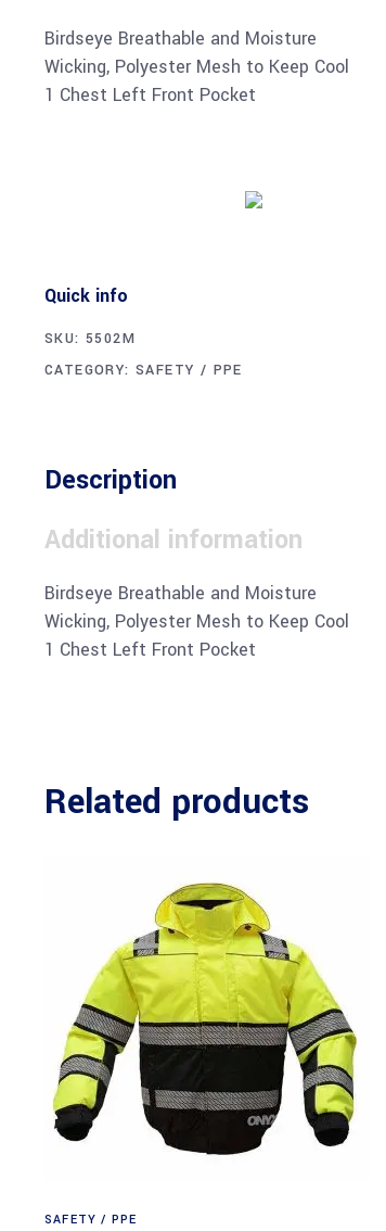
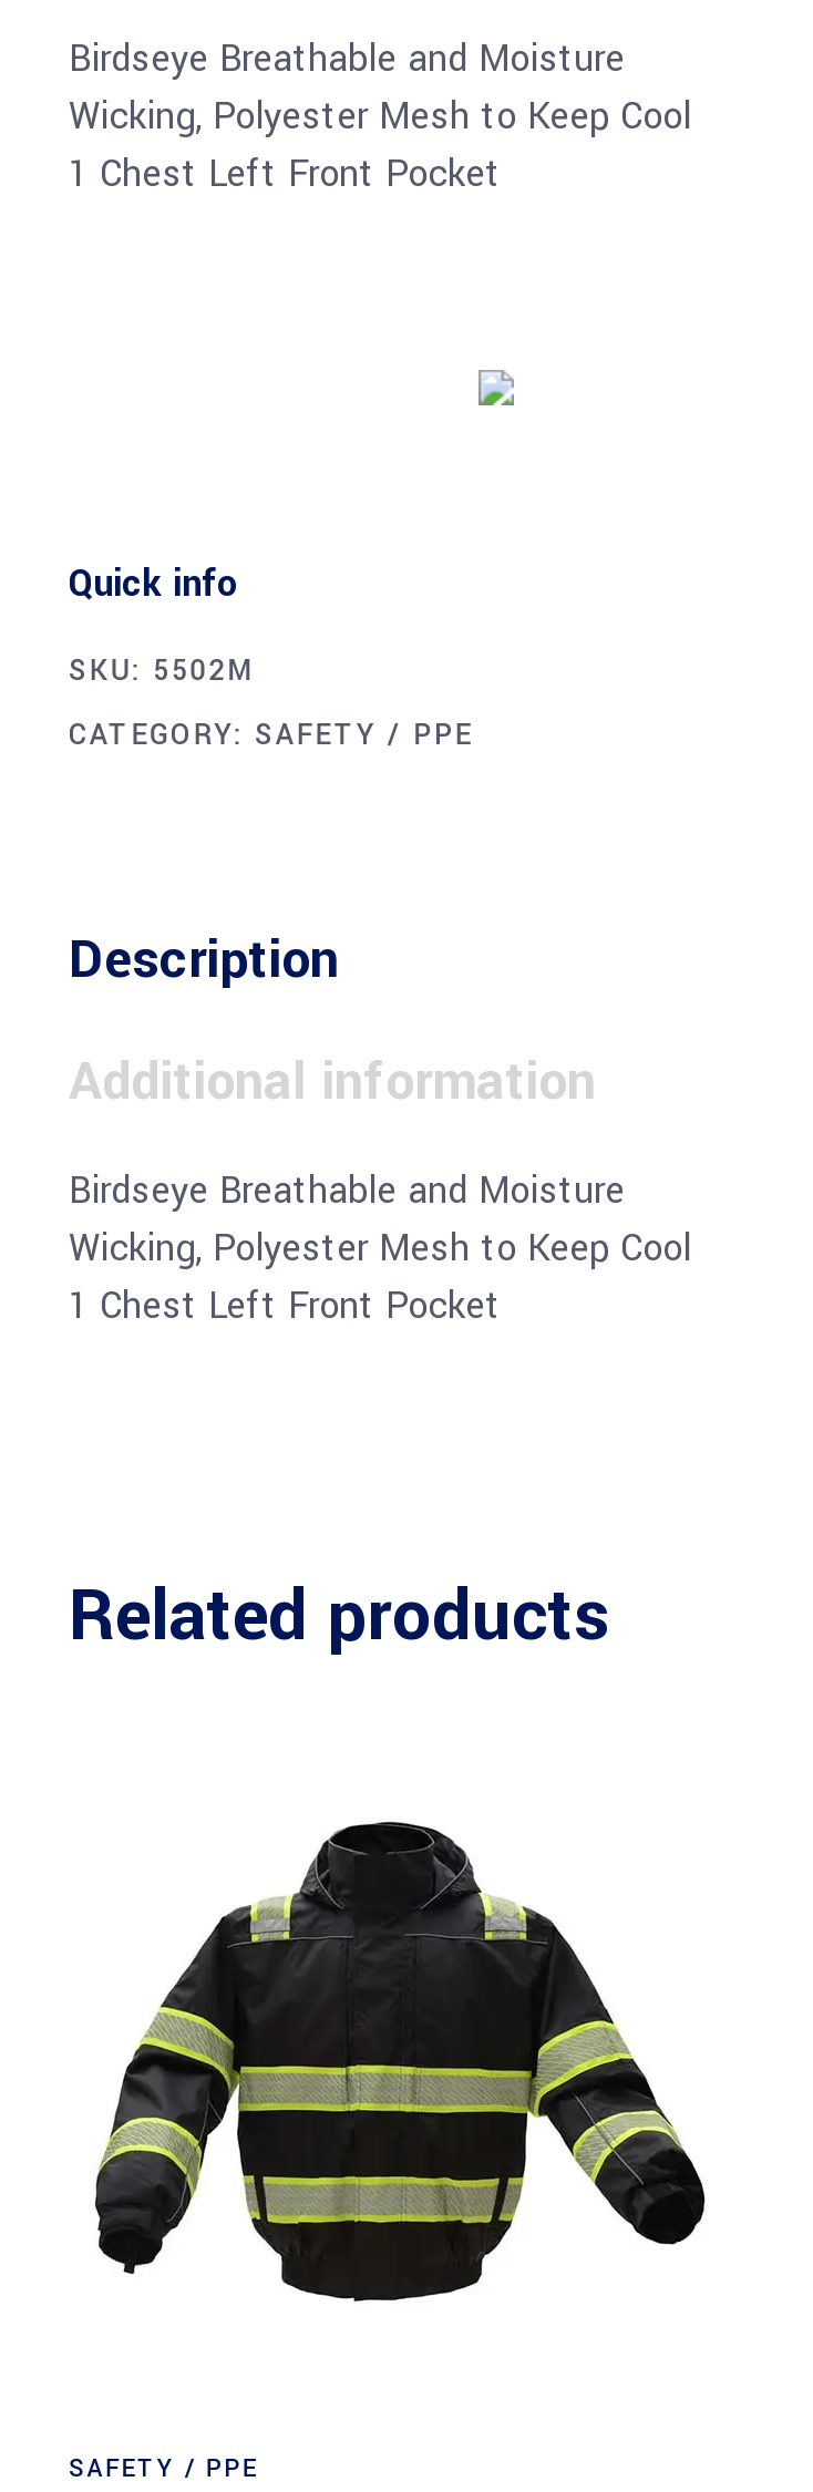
- [image]
+ [image]
